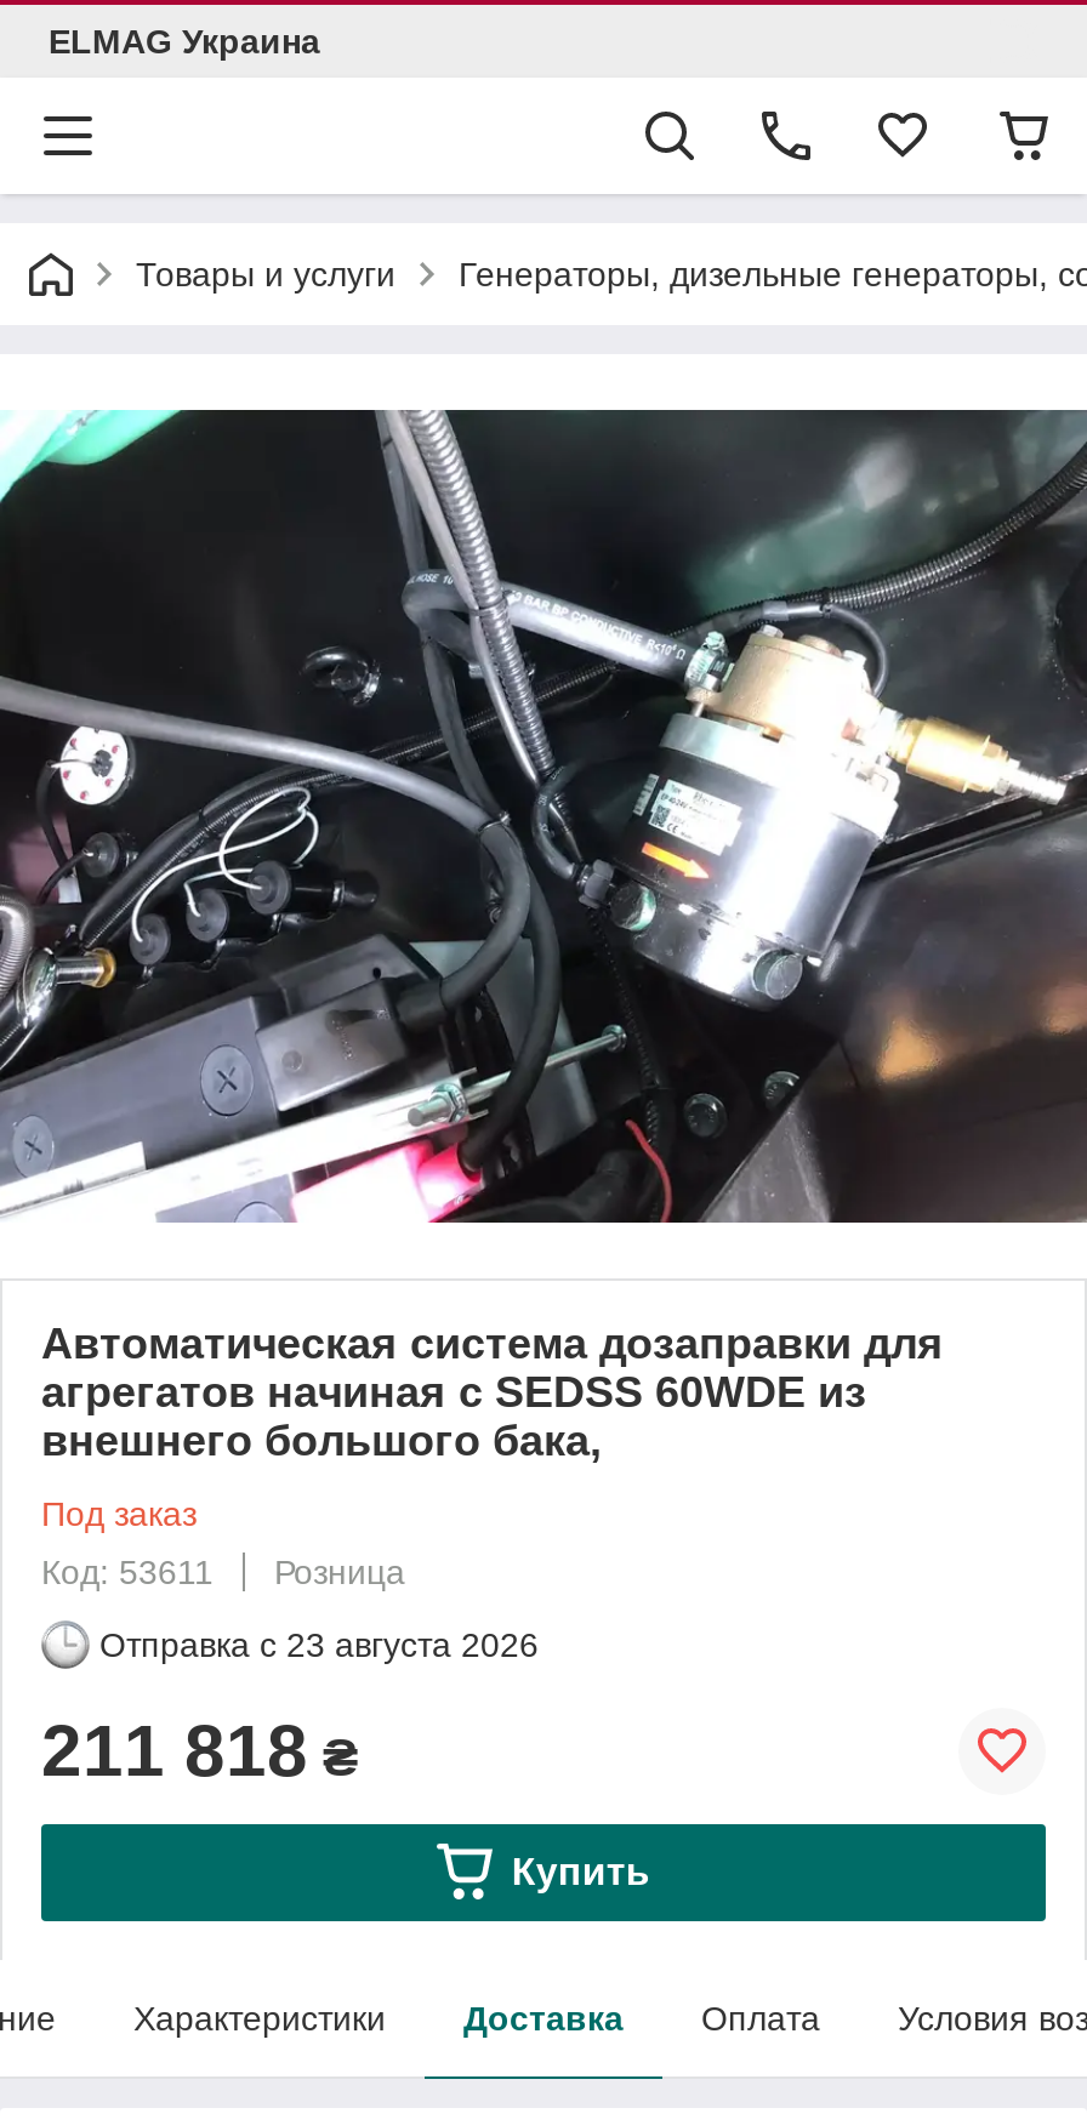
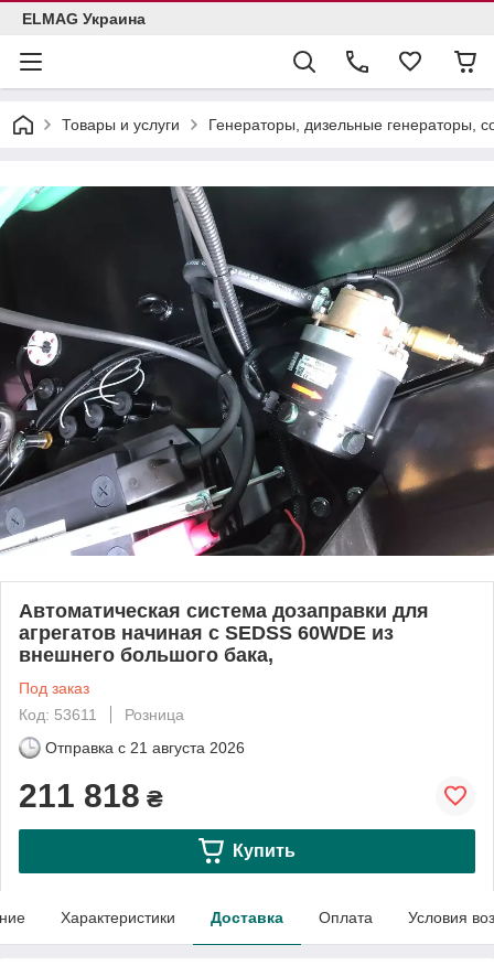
- Отправка с 23 августа 2026
+ Отправка с 21 августа 2026
